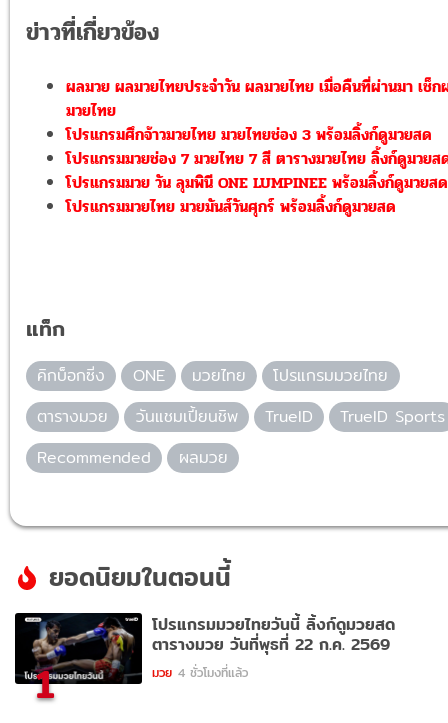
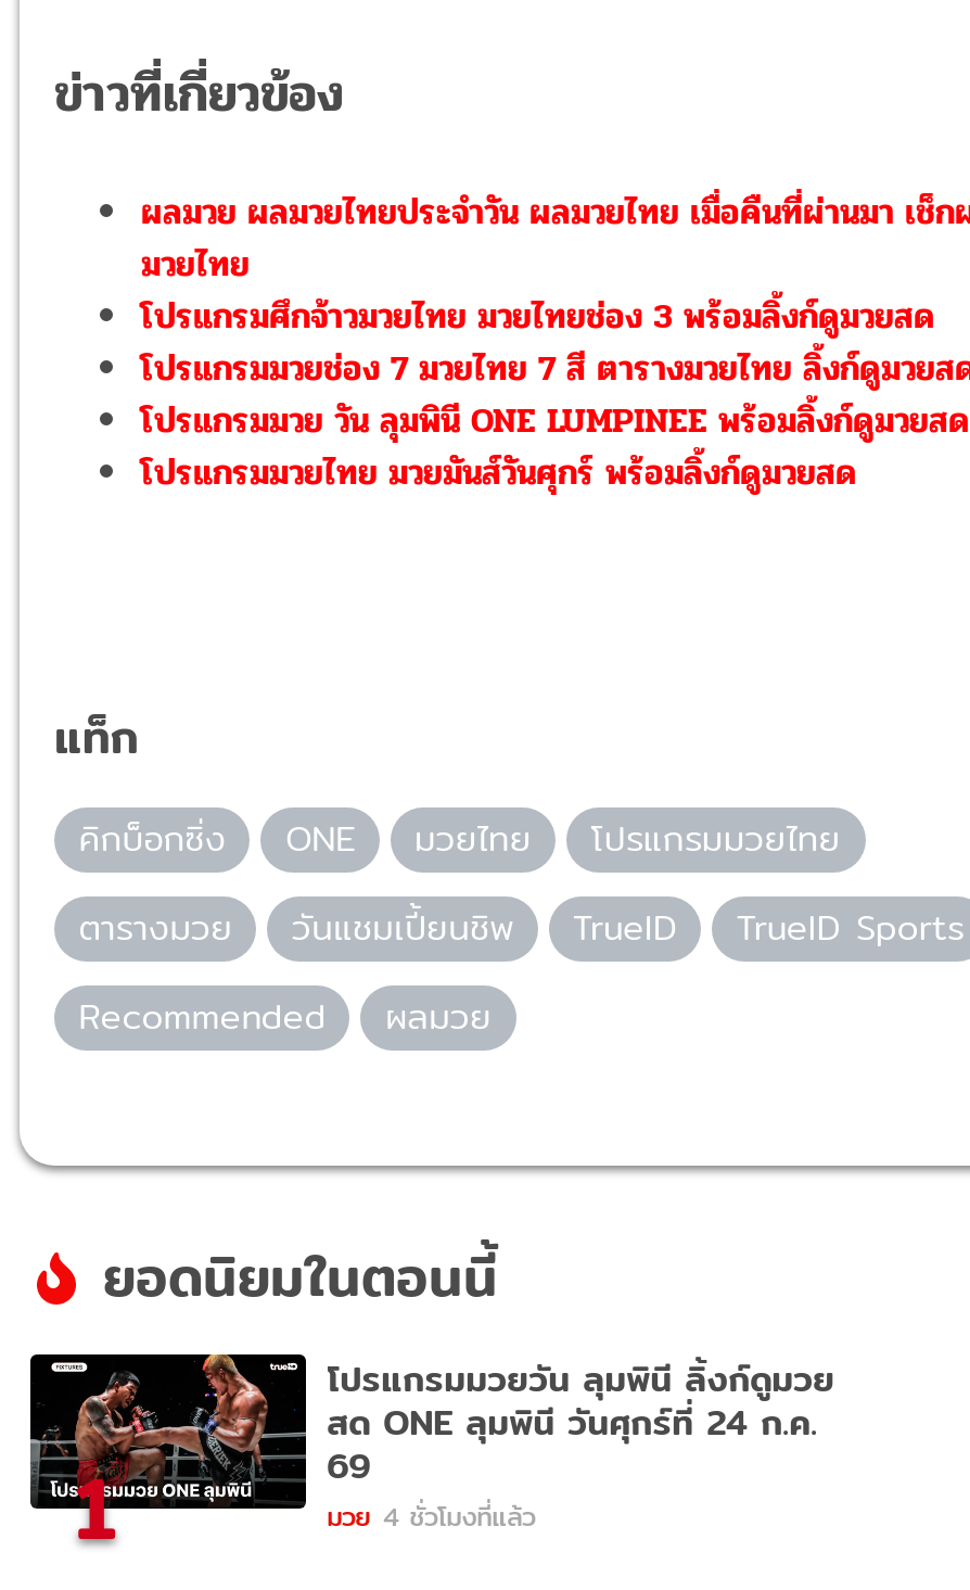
- [image]
- โปรแกรมมวยไทยวันนี้ ลิ้งก์ดูมวยสด
- ตารางมวย วันที่พุธที่ 22 ก.ค. 2569
+ [image]
+ โปรแกรมมวยวัน ลุมพินี ลิ้งก์ดูมวย
+ สด ONE ลุมพินี วันศุกร์ที่ 24 ก.ค.
+ 69
